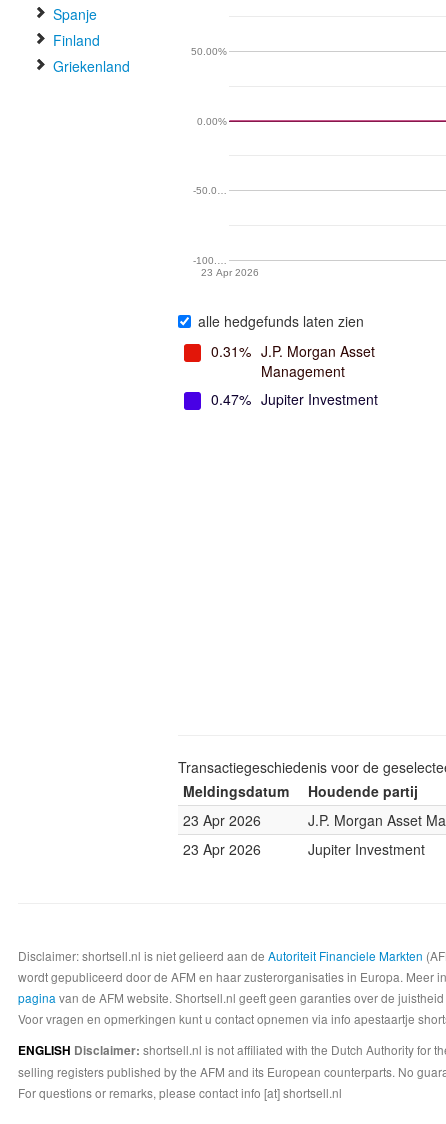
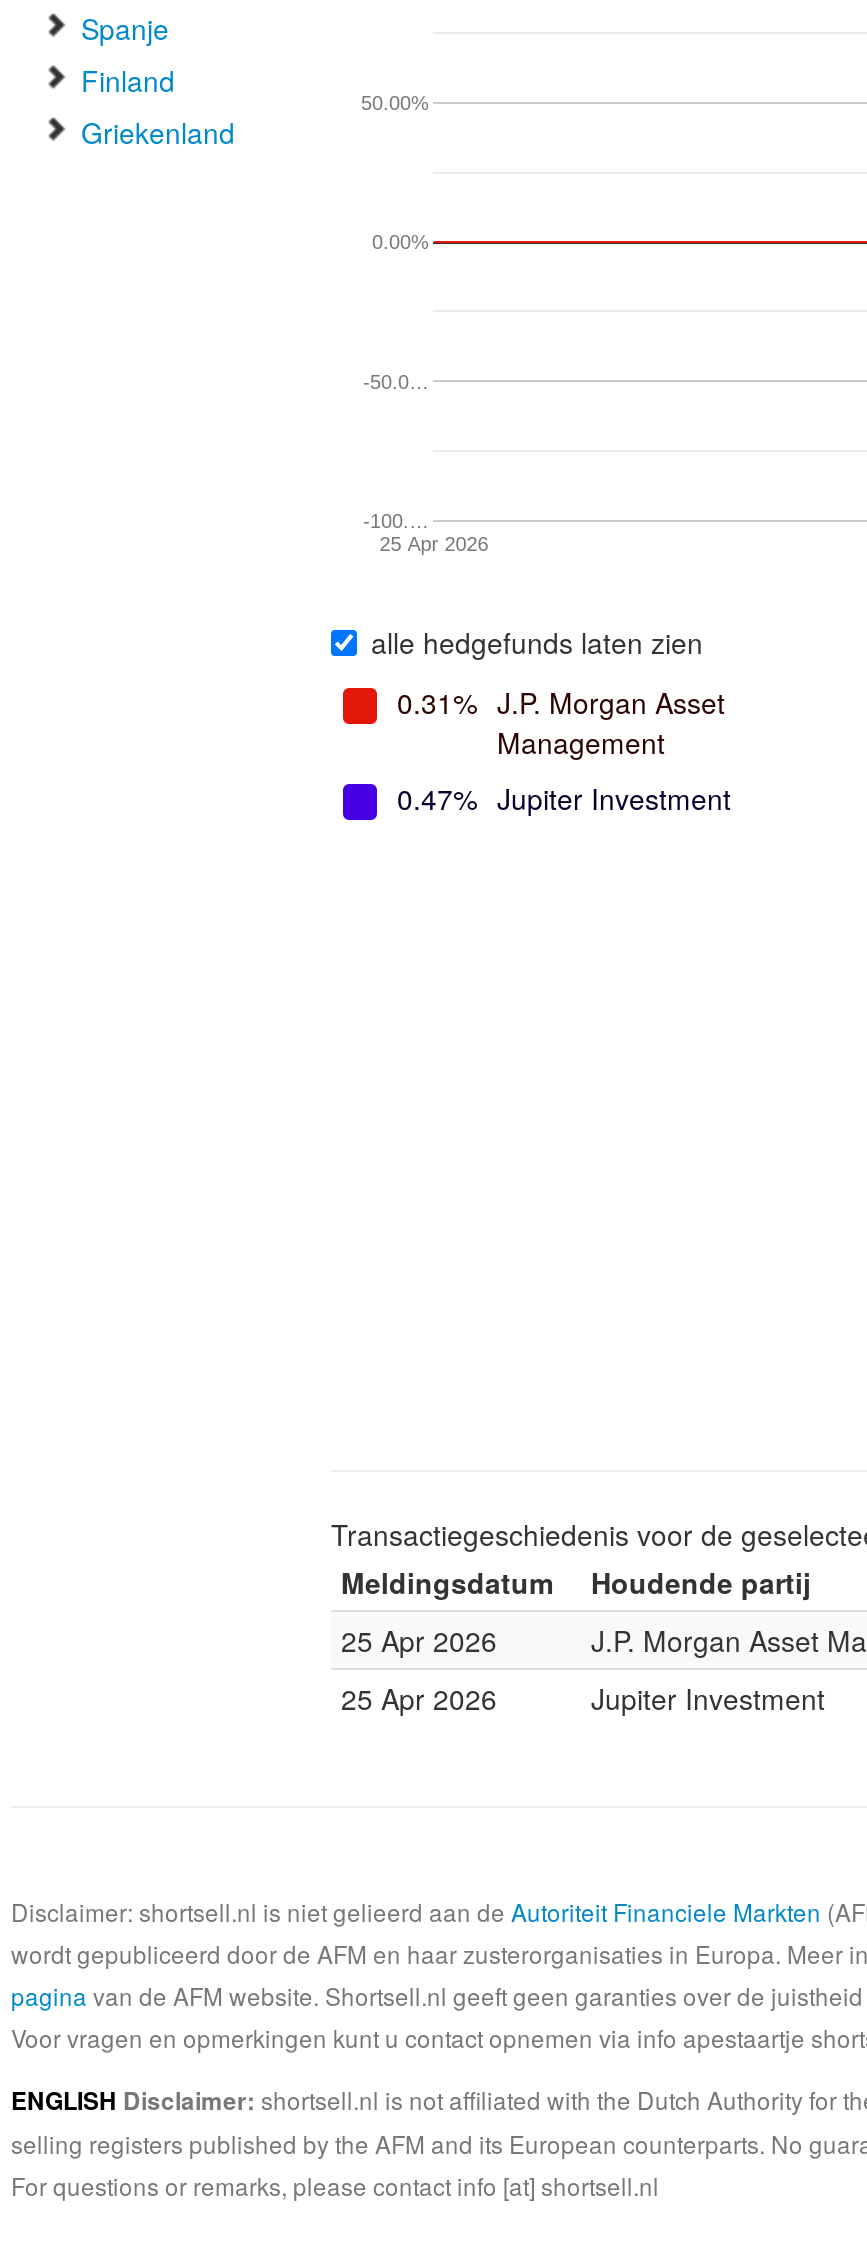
- 23 Apr 2026
+ 25 Apr 2026

- 23 Apr 2026
+ 25 Apr 2026

- 23 Apr 2026
+ 25 Apr 2026
